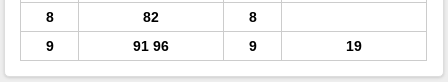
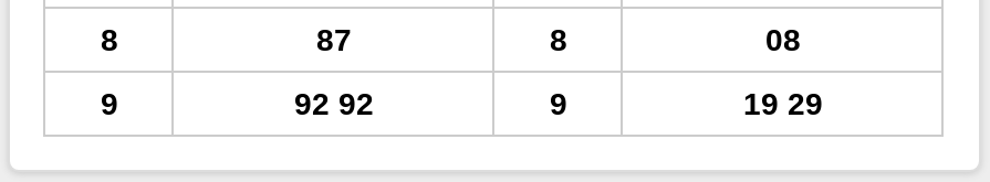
- 82
+ 87

+ 08

- 91 96
+ 92 92

- 19
+ 19 29
